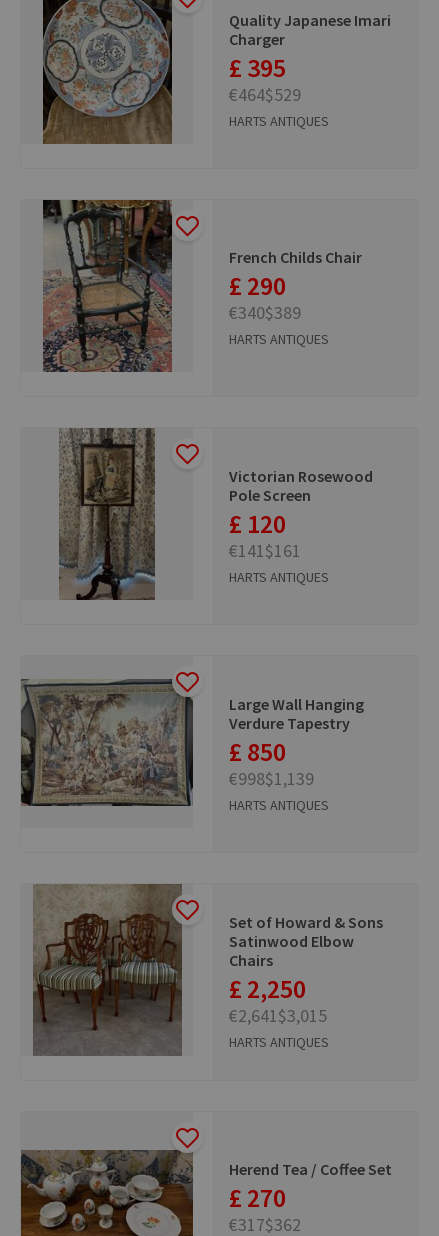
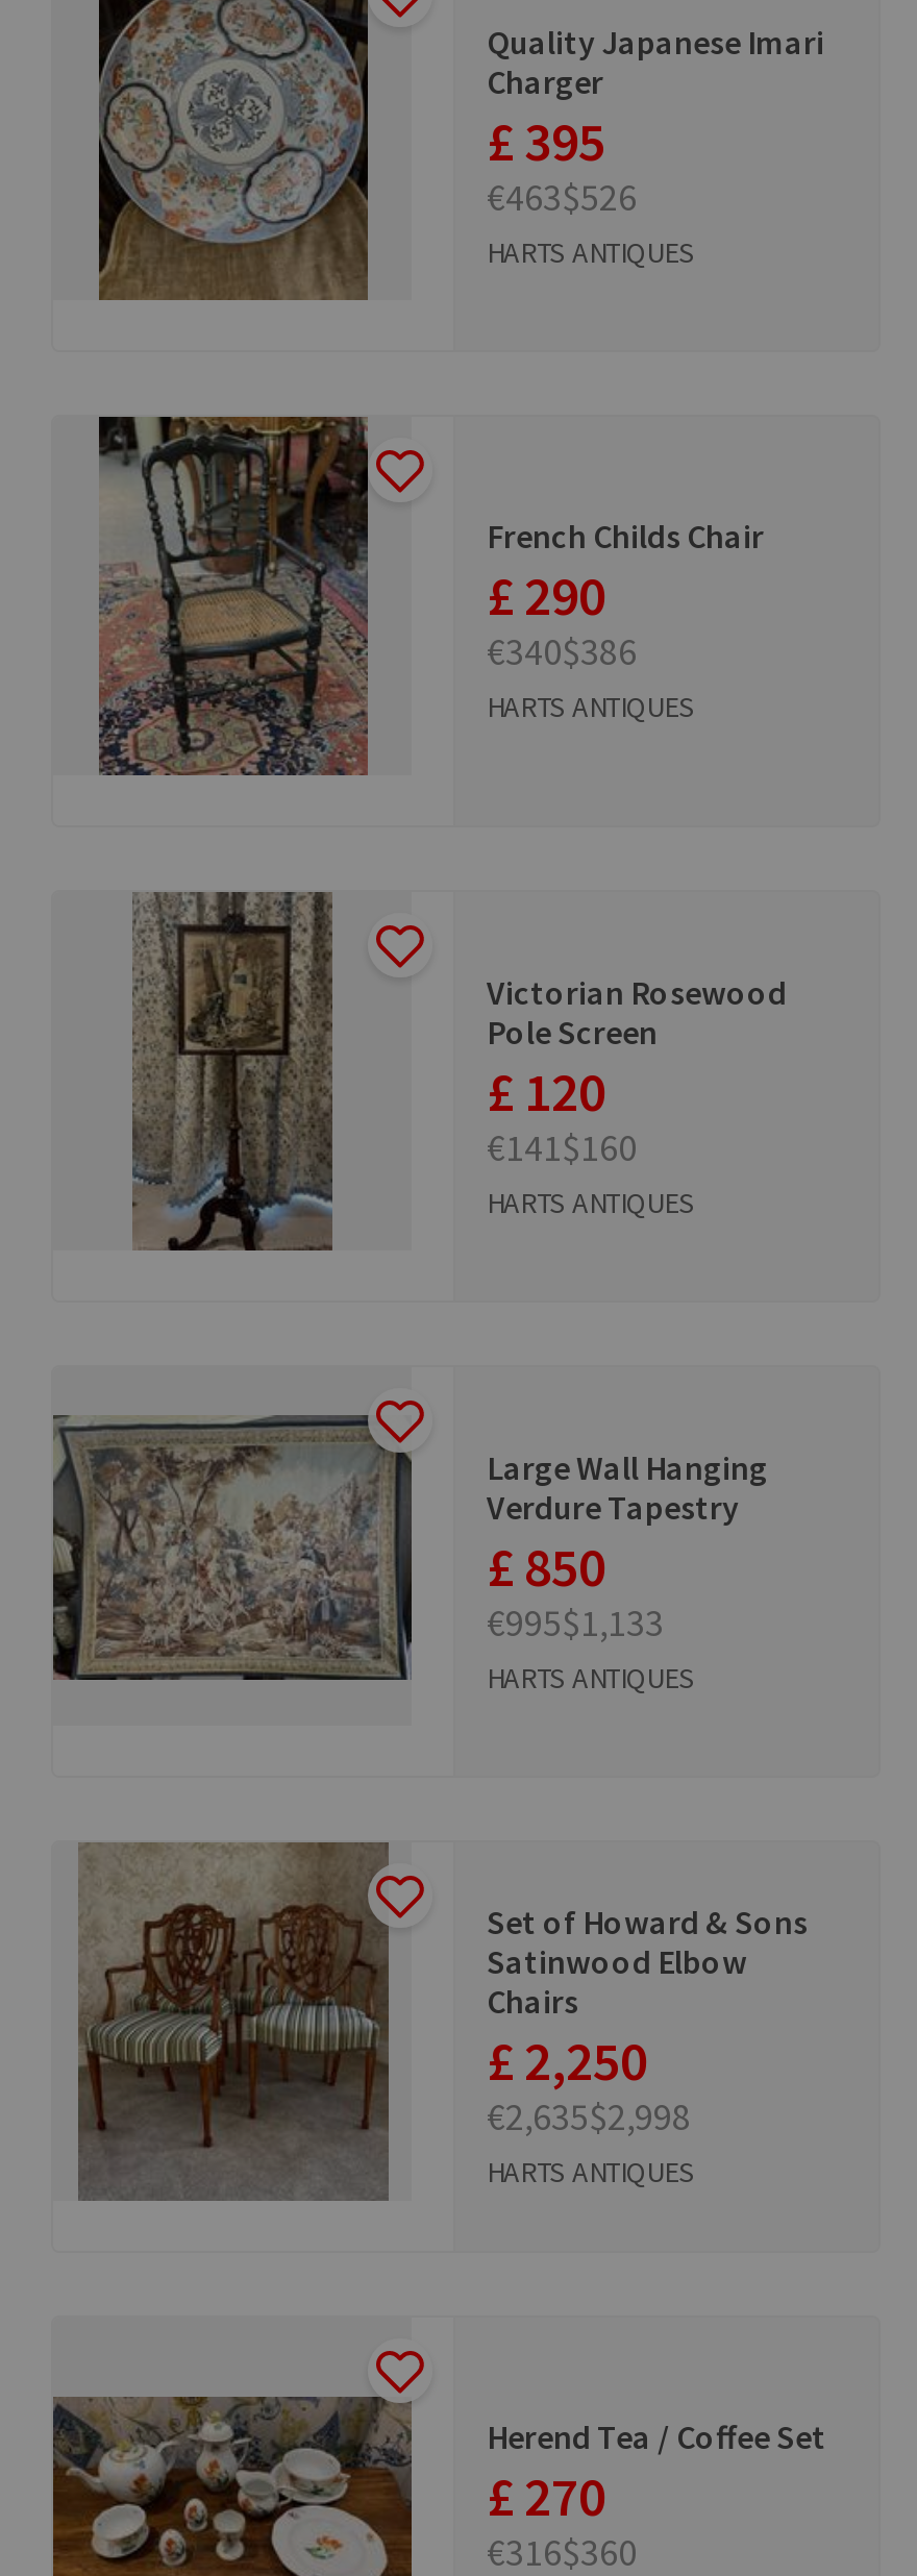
- €464$529
+ €463$526

- €340$389
+ €340$386

- €141$161
+ €141$160

- €998$1,139
+ €995$1,133

- €2,641$3,015
+ €2,635$2,998

- €317$362
+ €316$360
